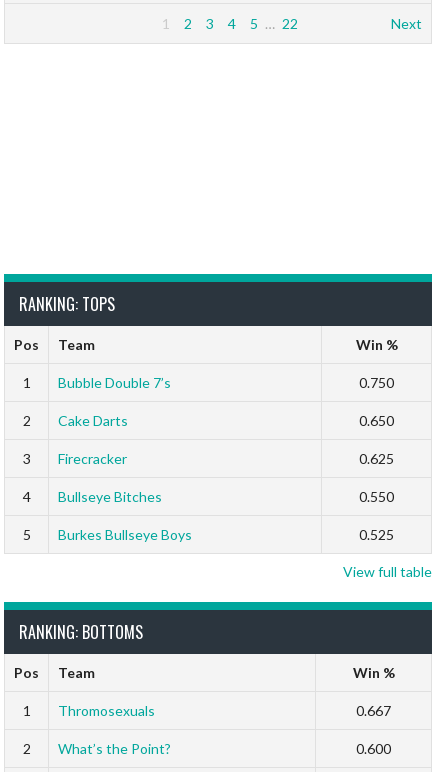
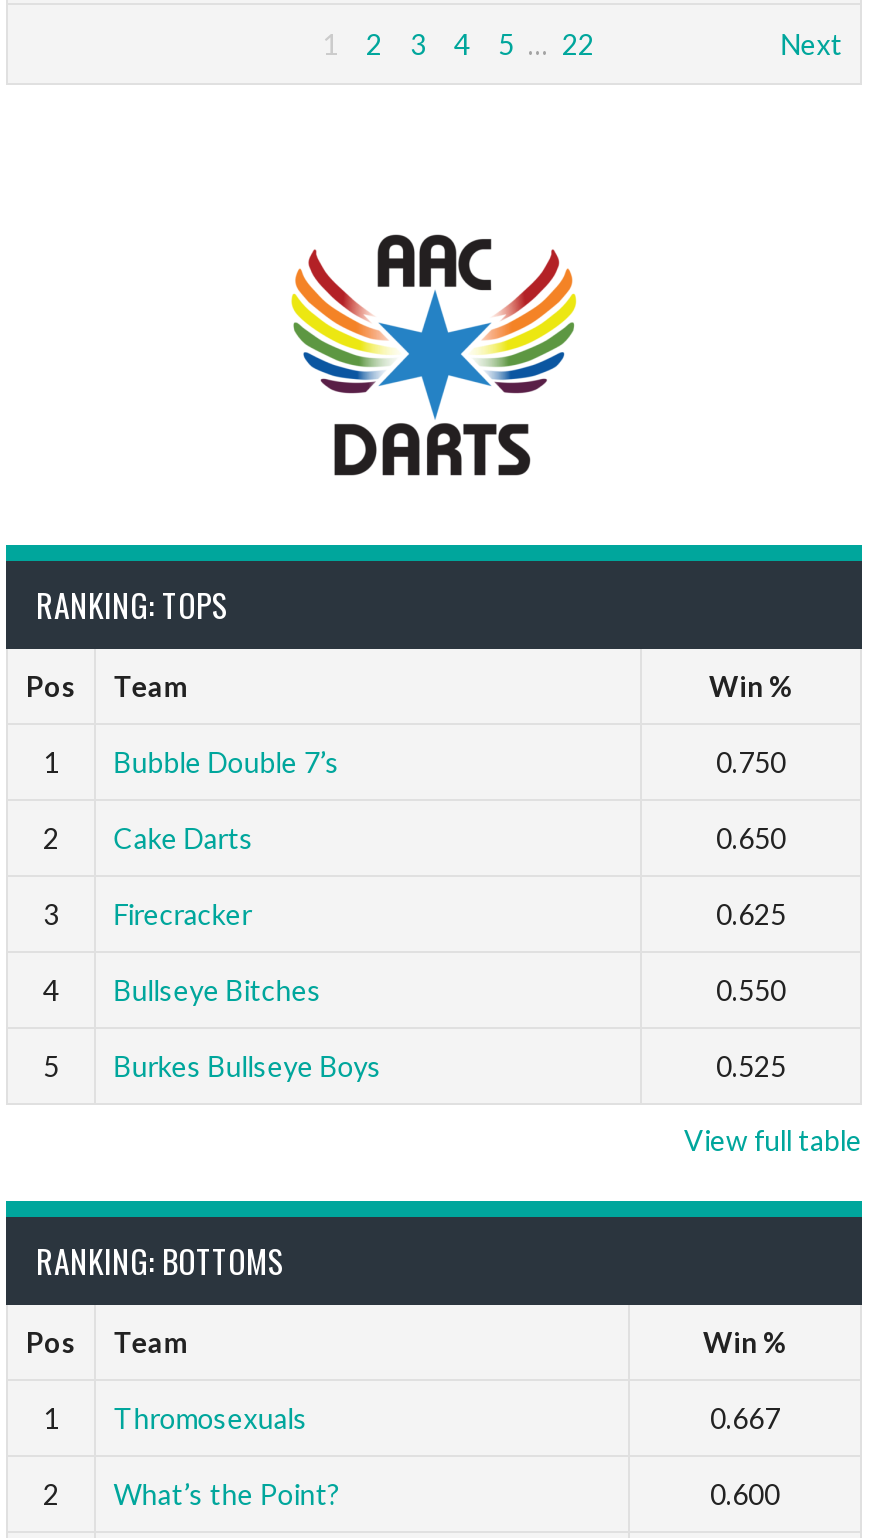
+ [image]
